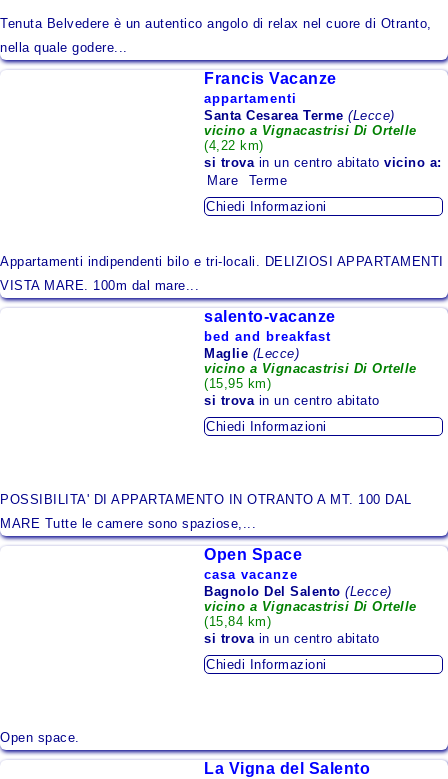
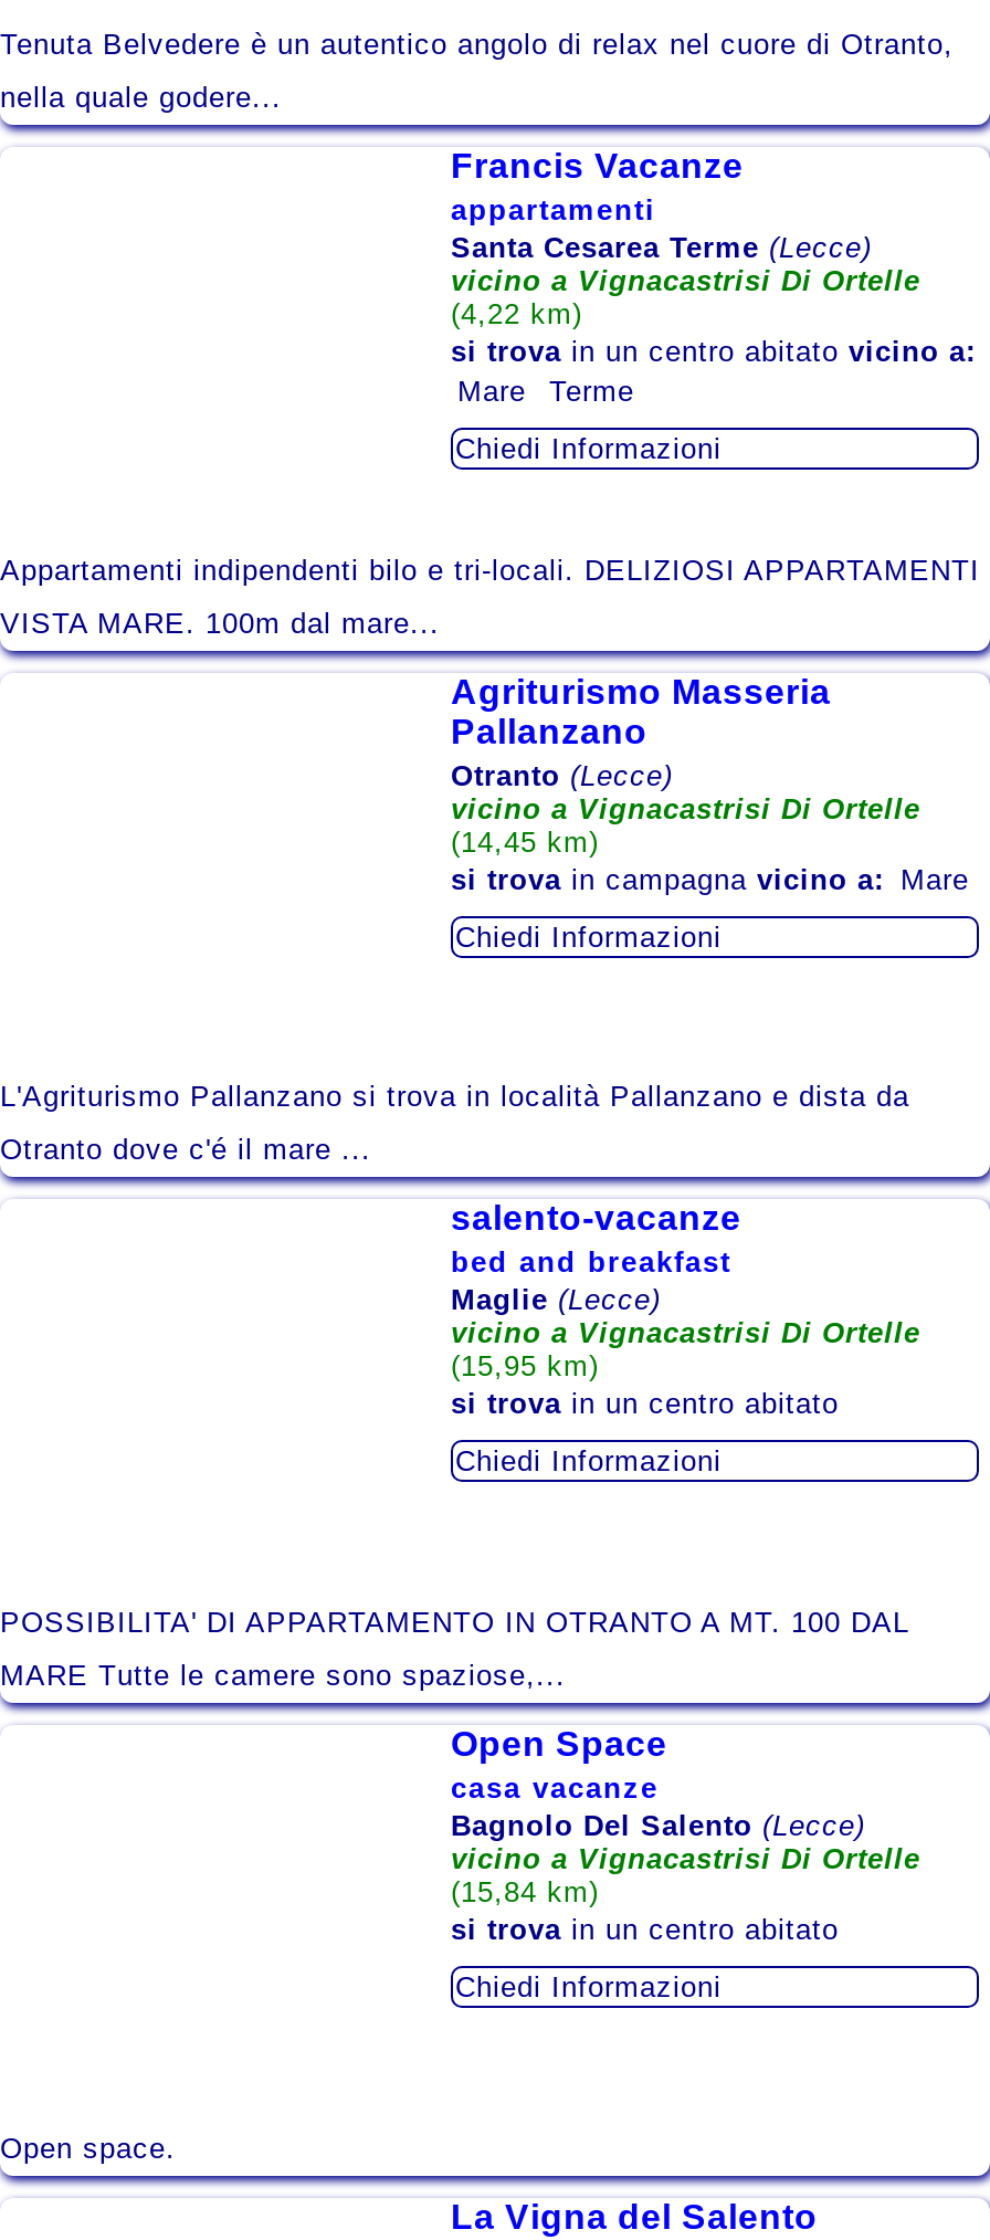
+ L'Agriturismo Pallanzano si trova in località Pallanzano e dista da
+ Otranto dove c'é il mare ...

+ Agriturismo Masseria
+ Pallanzano
+ Otranto (Lecce)
+ vicino a Vignacastrisi Di Ortelle
+ (14,45 km)
+ si trova in campagna vicino a: Mare
+ Chiedi Informazioni
